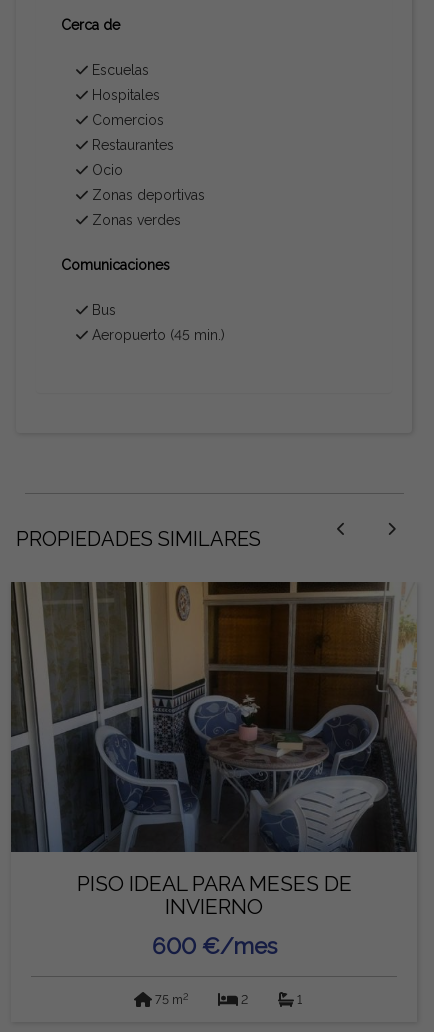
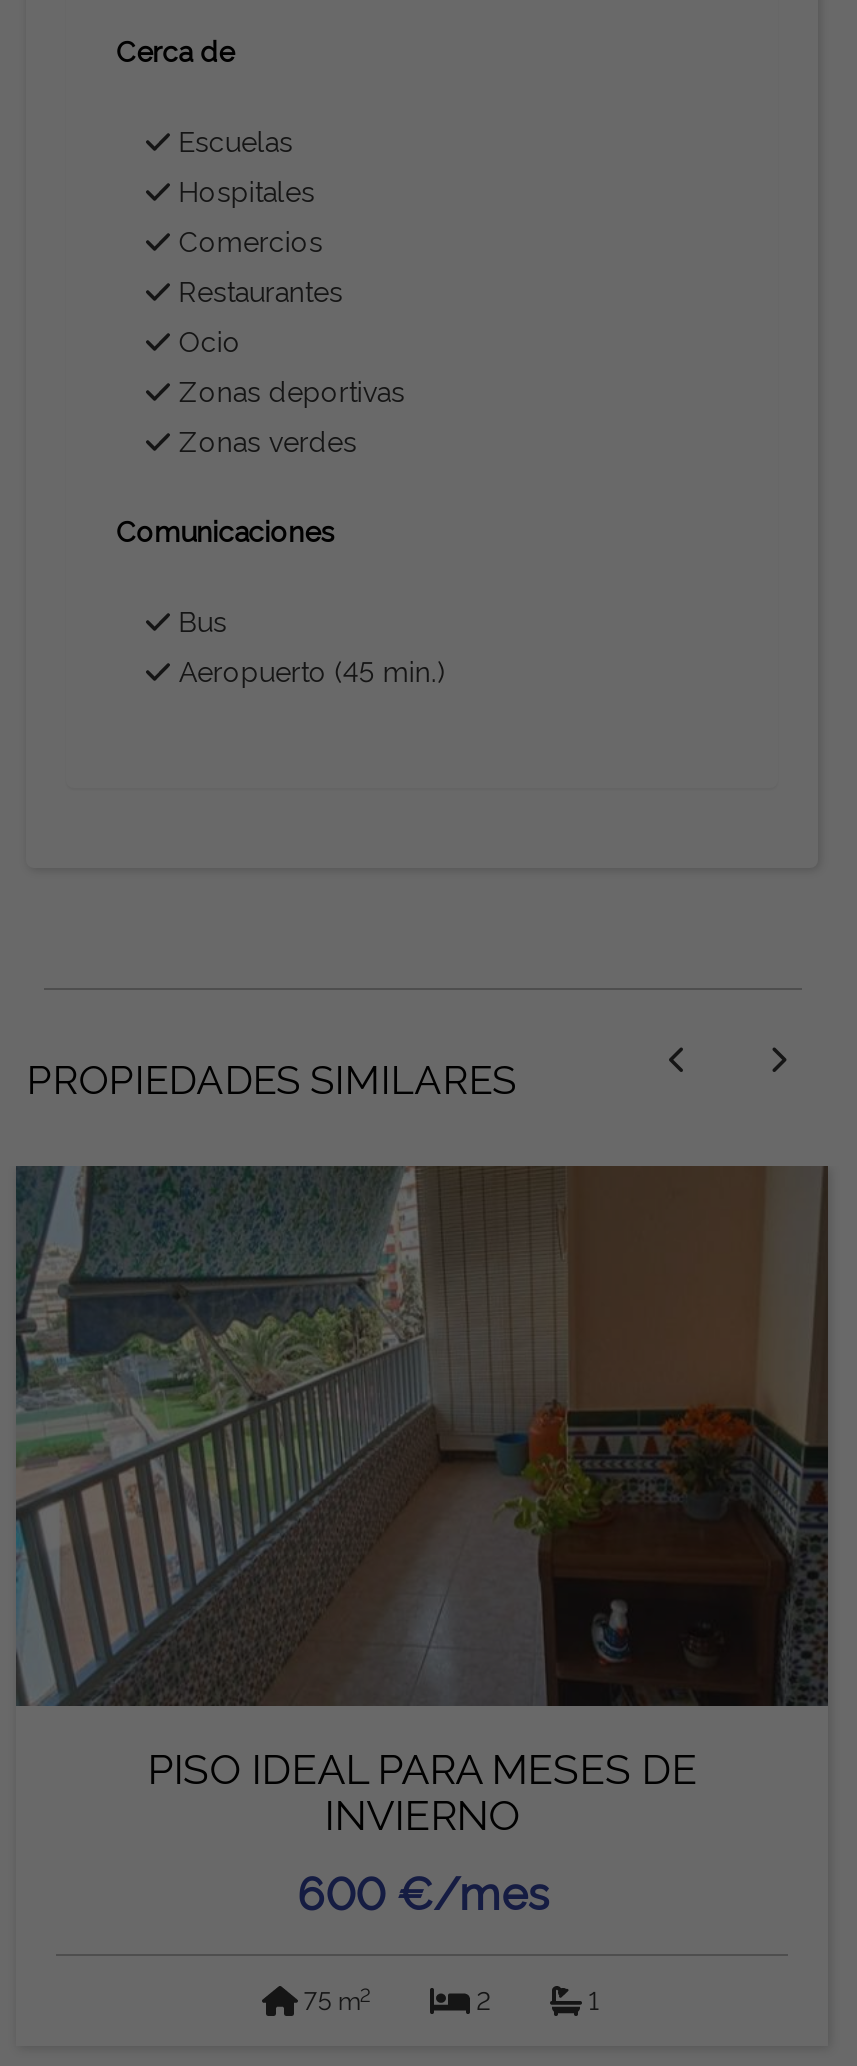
- [image]
+ [image]
